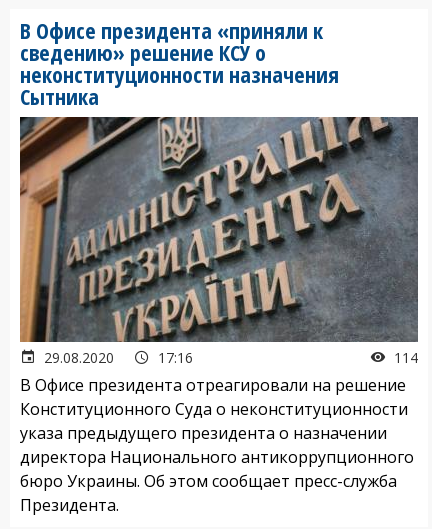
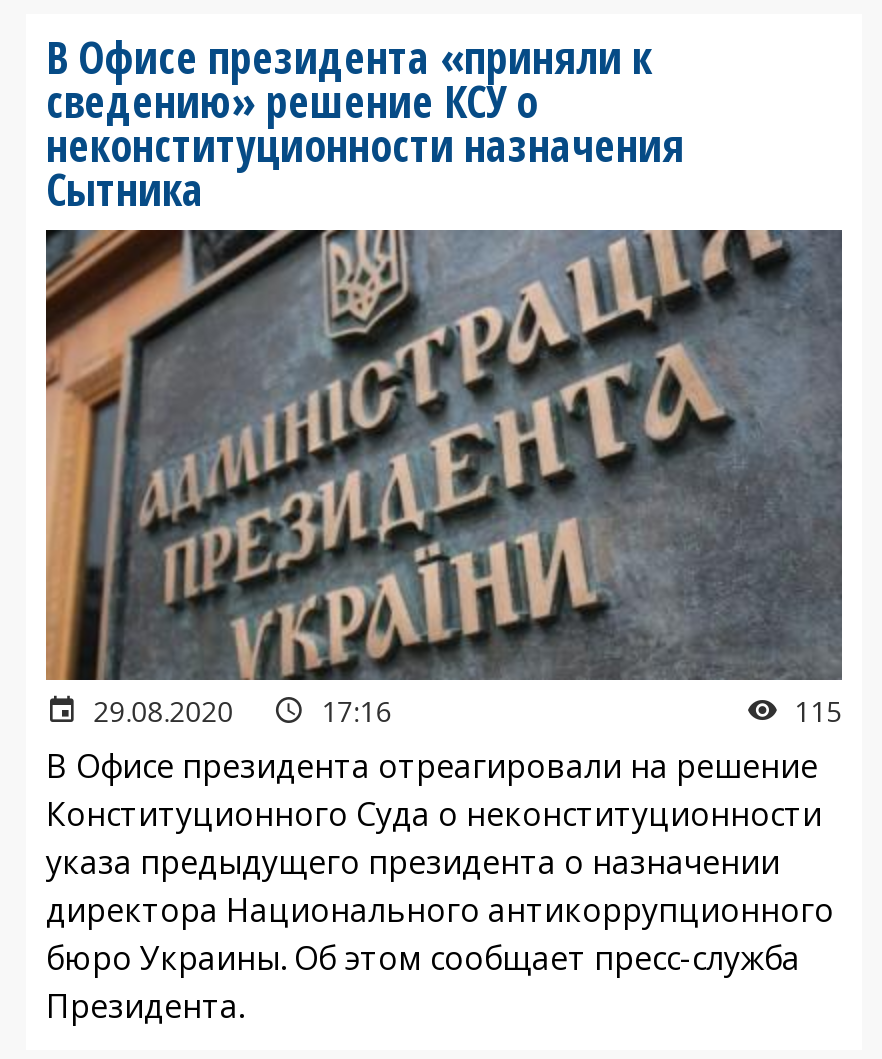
- 114
+ 115
